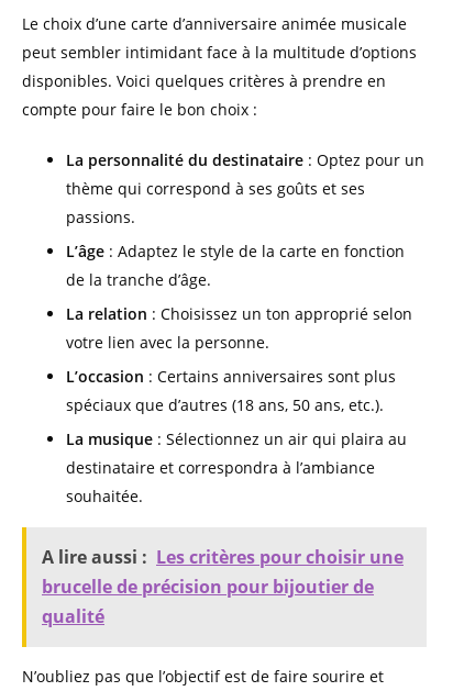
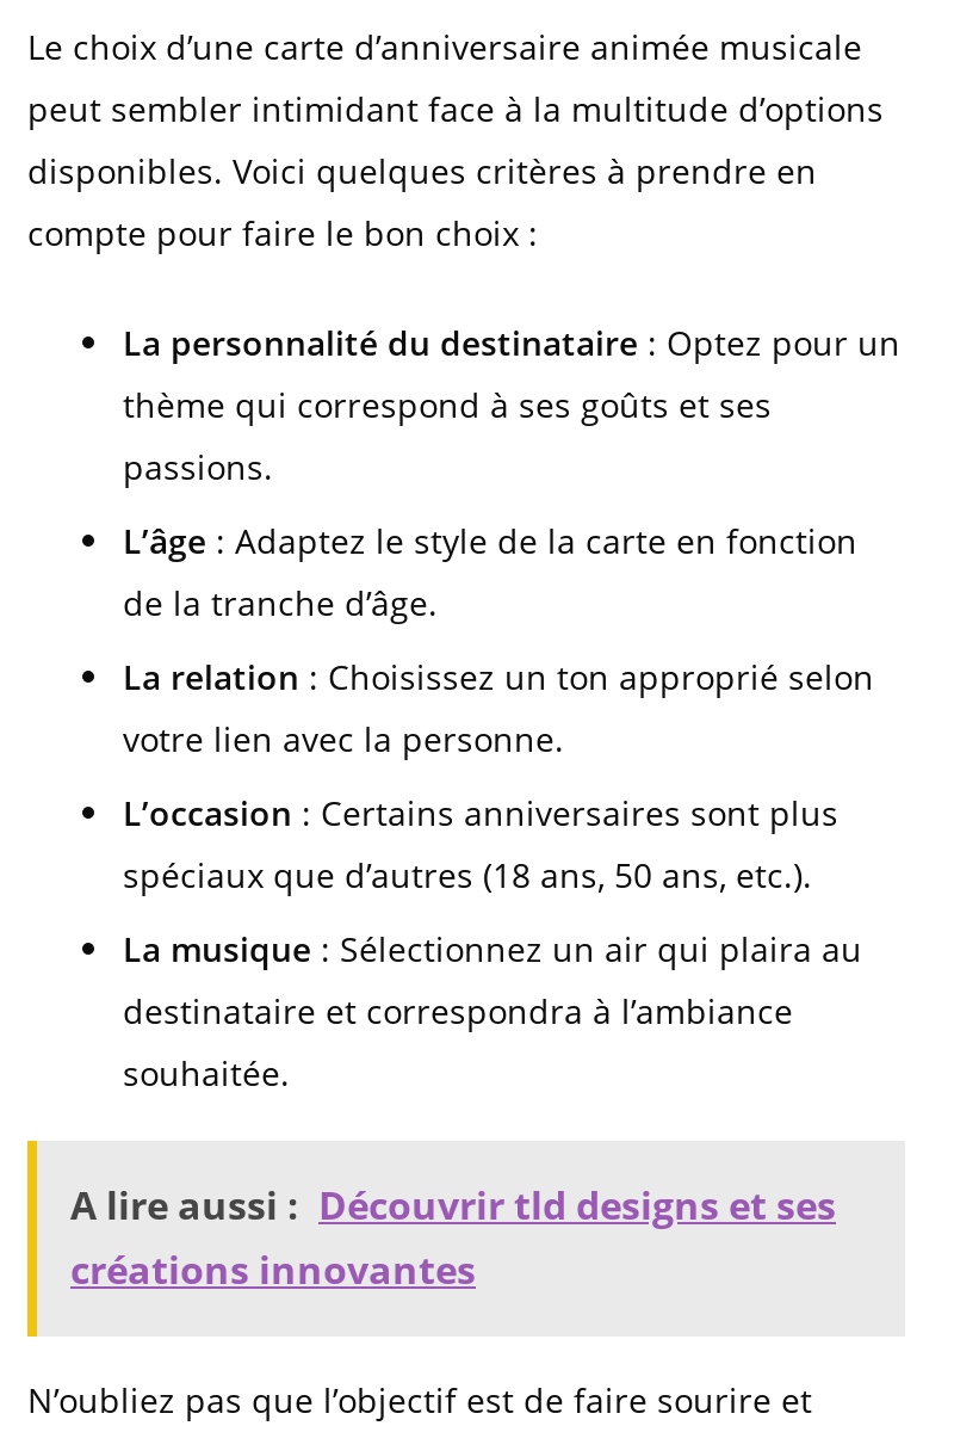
- A lire aussi : Les critères pour choisir une
- brucelle de précision pour bijoutier de
- qualité
+ A lire aussi : Découvrir tld designs et ses
+ créations innovantes
